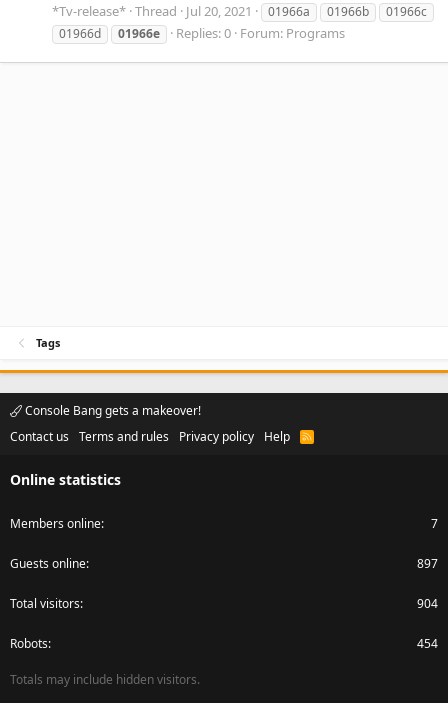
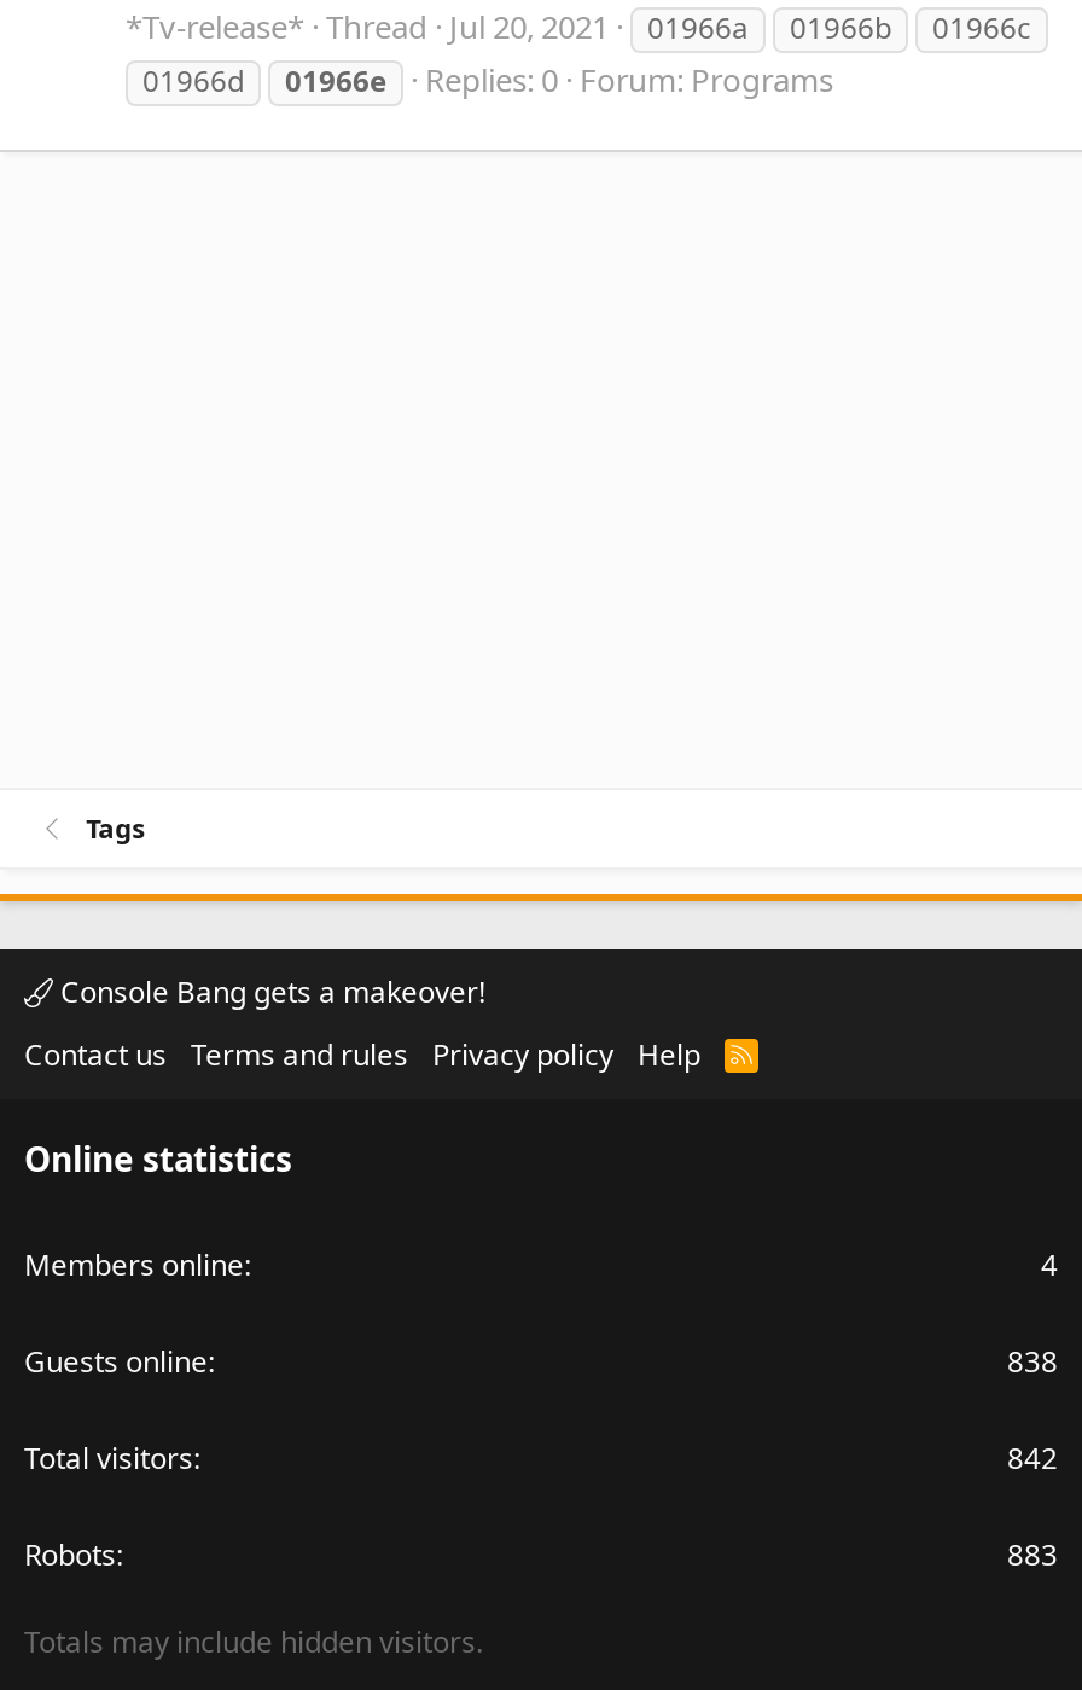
- 7
+ 4

- 897
+ 838

- 904
+ 842

- 454
+ 883
